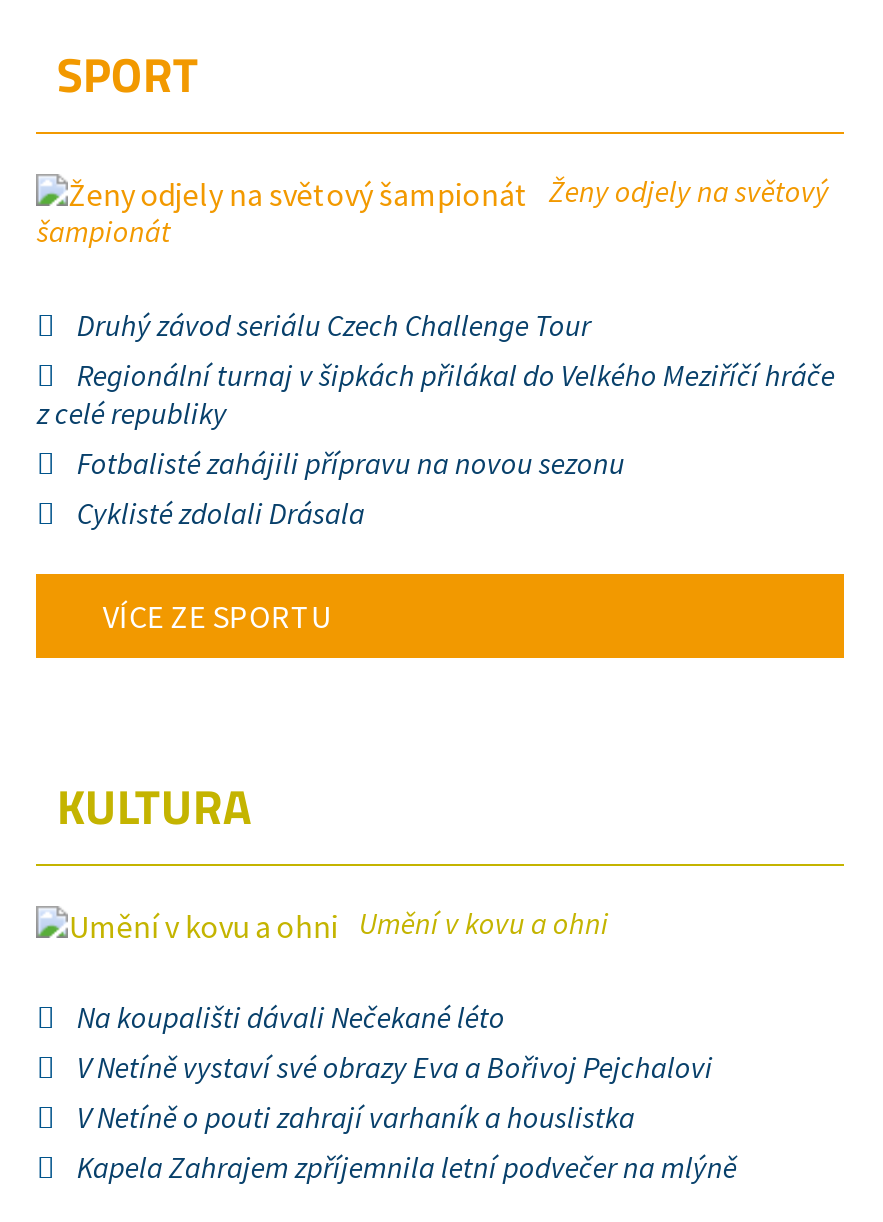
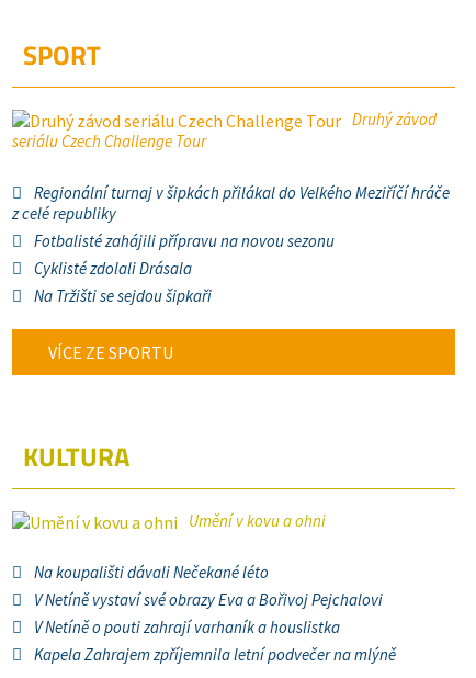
- Ženy odjely na světový
- šampionát
- Druhý závod seriálu Czech Challenge Tour
+ Druhý závod
+ seriálu Czech Challenge Tour

moved up: Regionální turnaj v šipkách přilákal do Velkého Meziříčí hráče | z celé republiky | Fotbalisté zahájili přípravu na novou sezonu | Cyklisté zdolali Drásala

+ Na Tržišti se sejdou šipkaři
